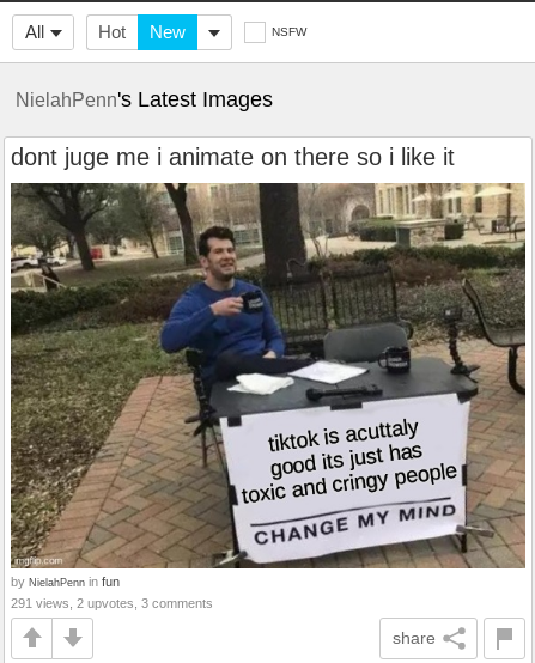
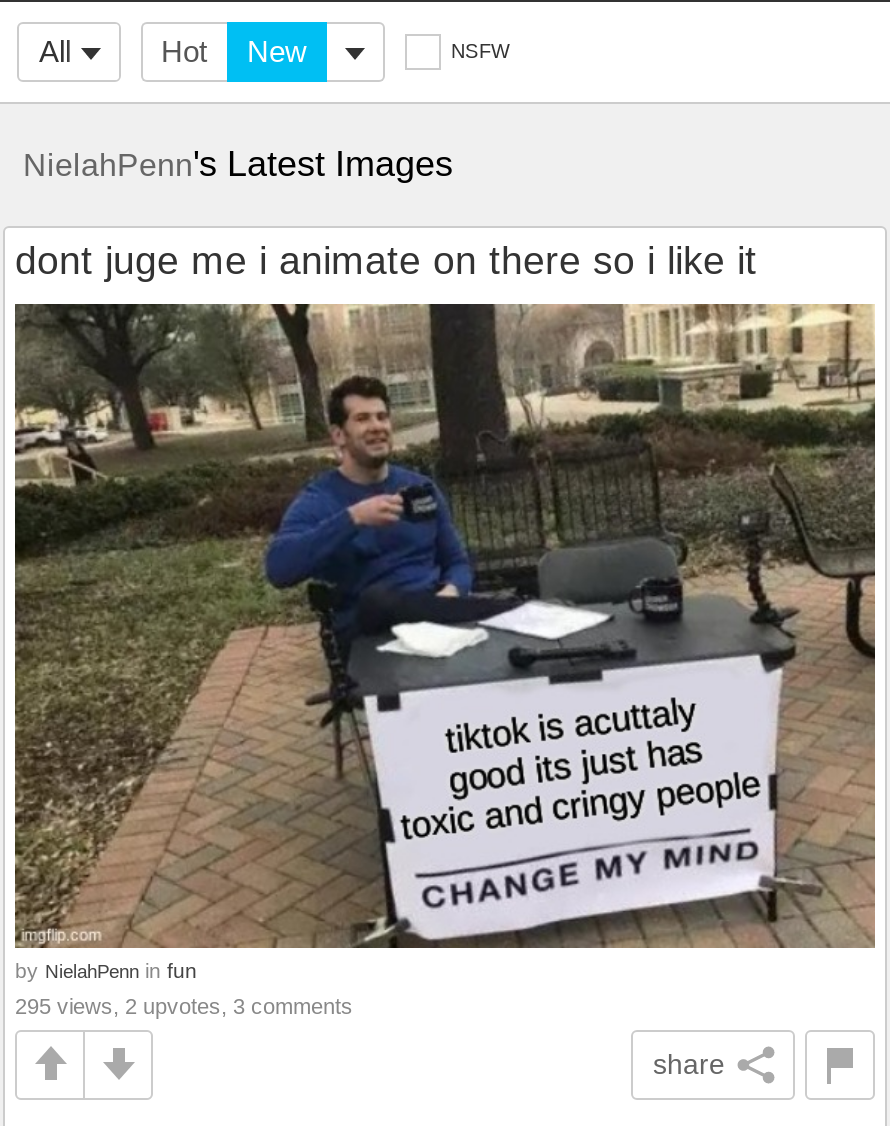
- 291 views, 2 upvotes, 3 comments
+ 295 views, 2 upvotes, 3 comments
